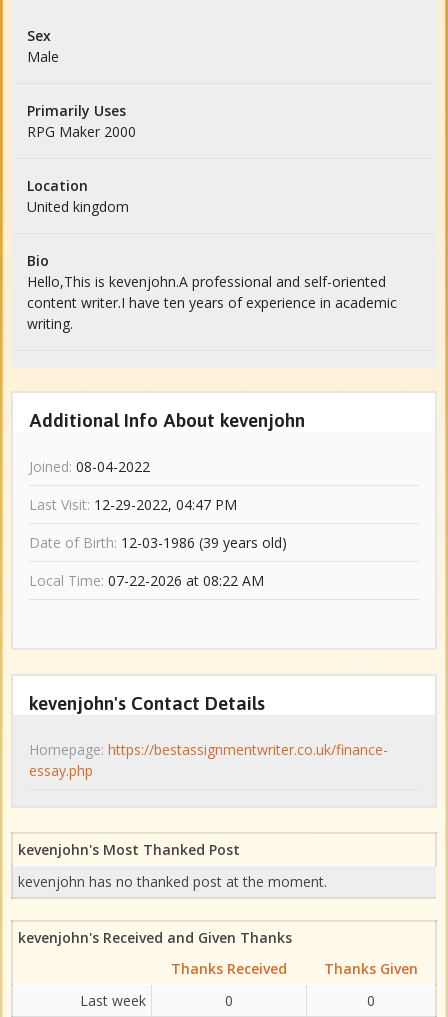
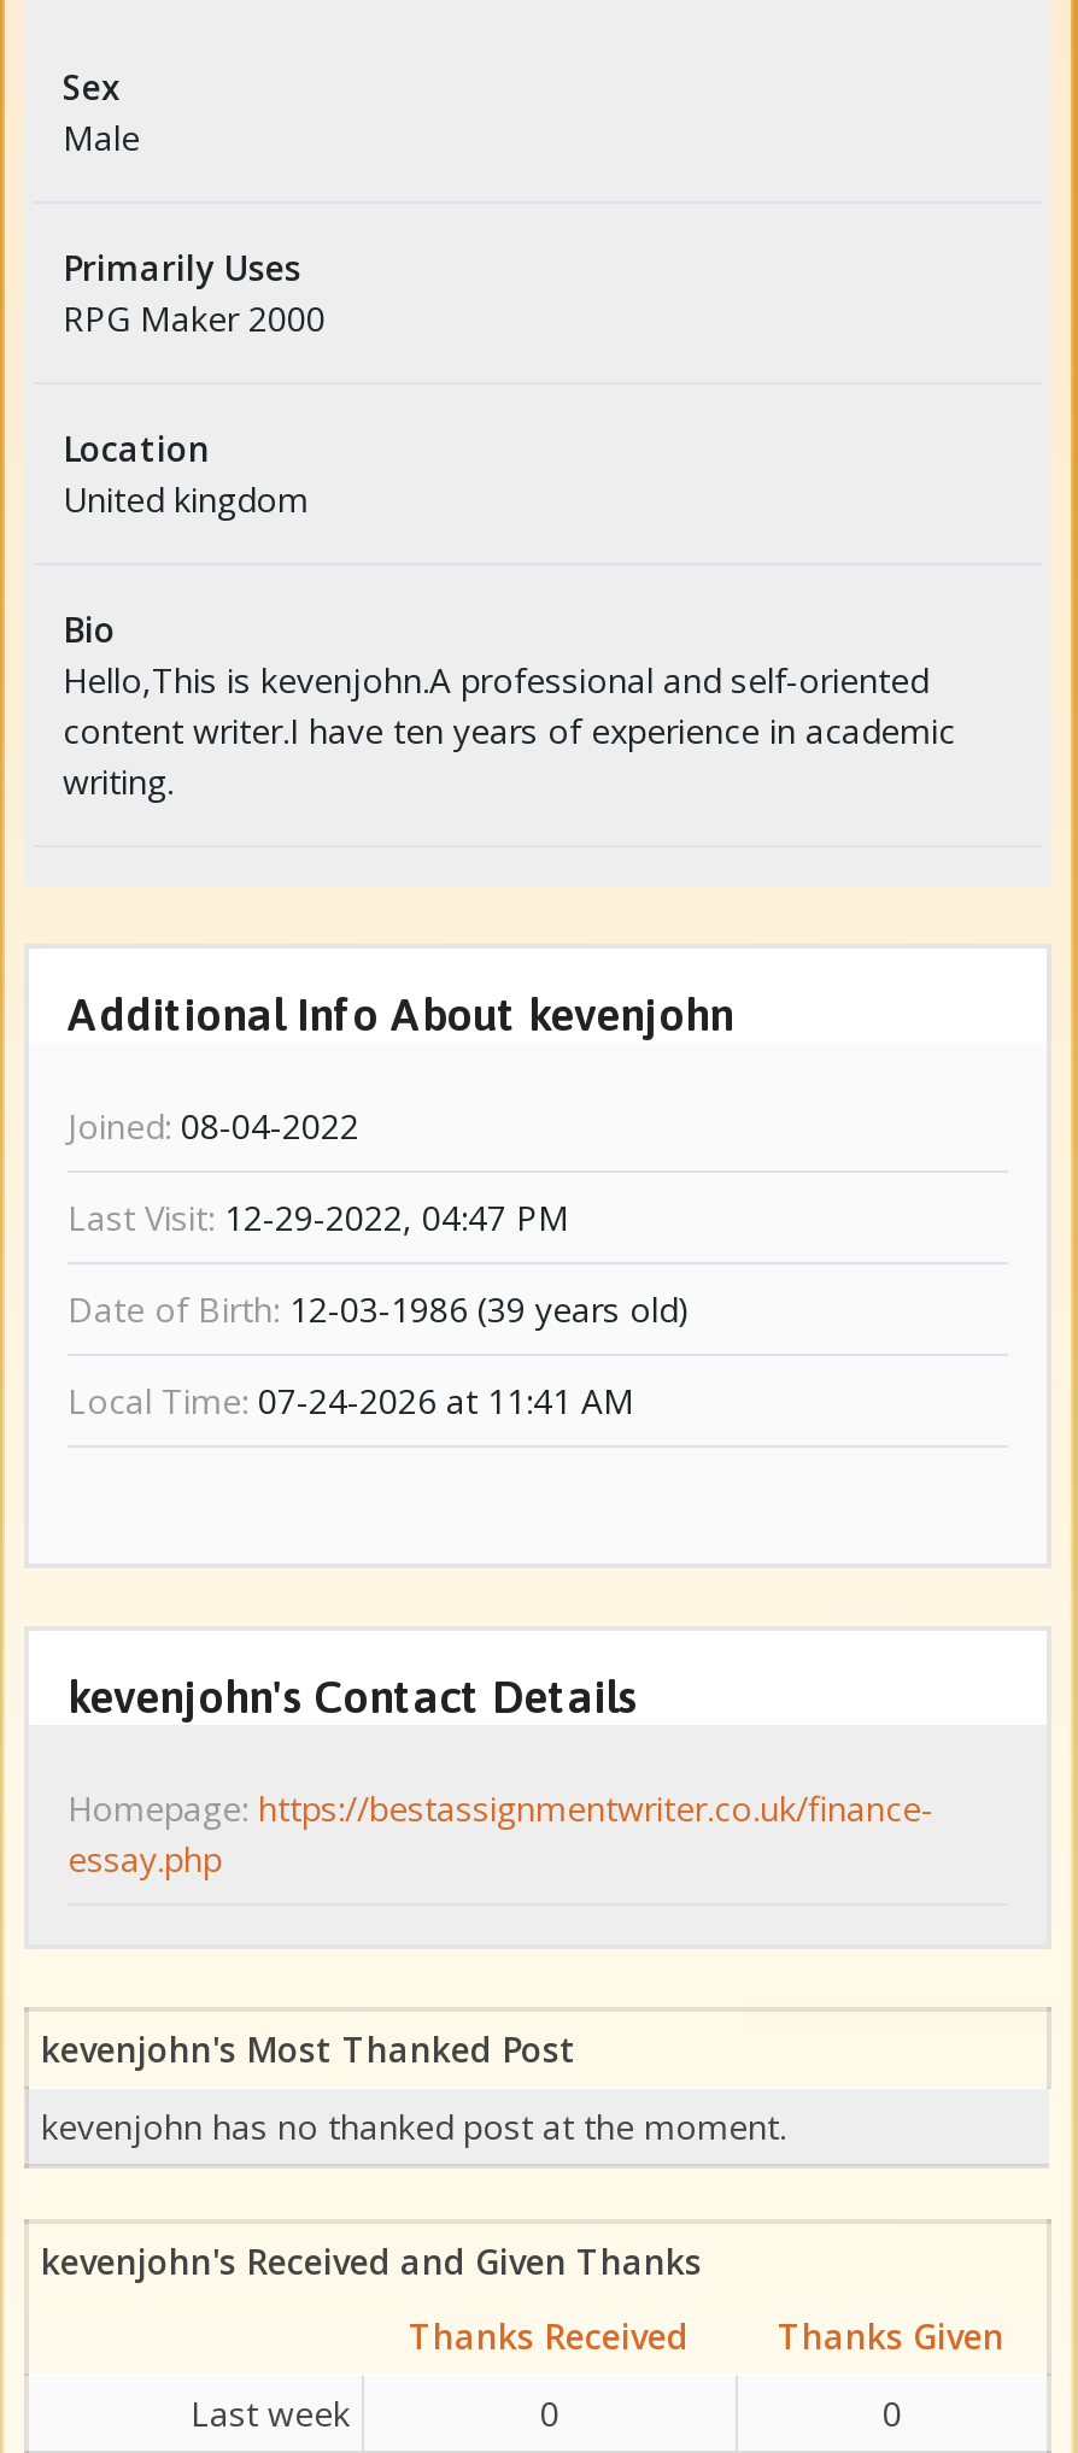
- Local Time: 07-22-2026 at 08:22 AM
+ Local Time: 07-24-2026 at 11:41 AM
